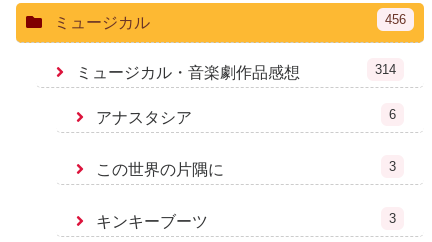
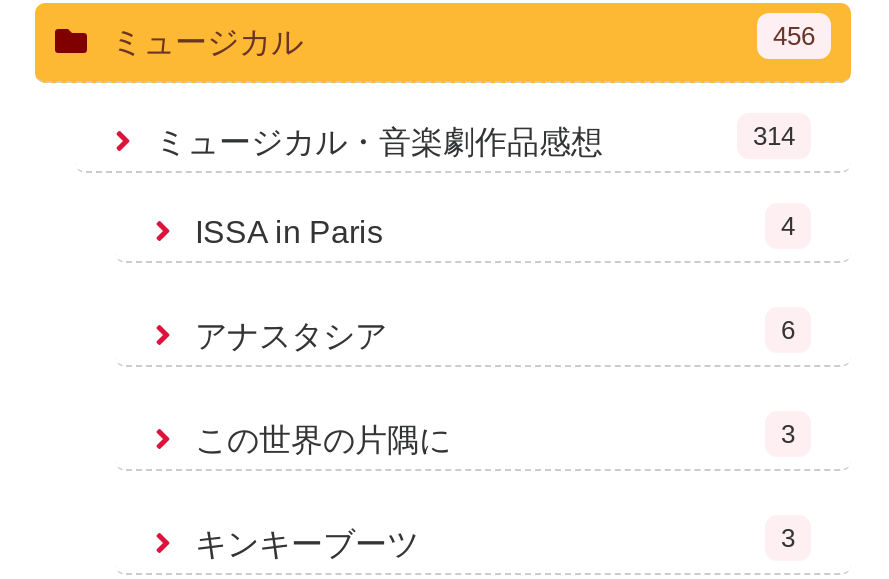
+ ISSA in Paris
+ 4
